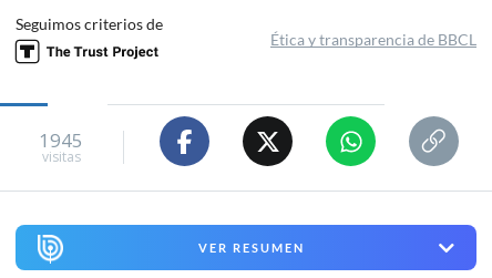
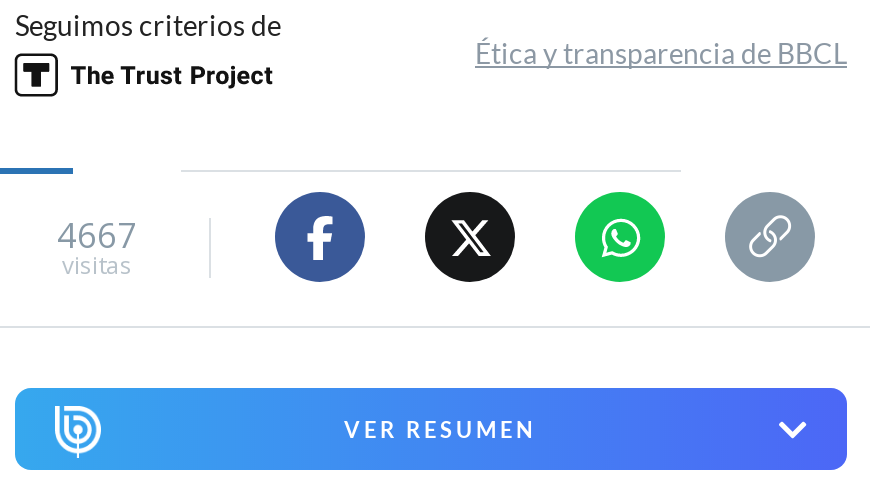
- 1945
+ 4667
